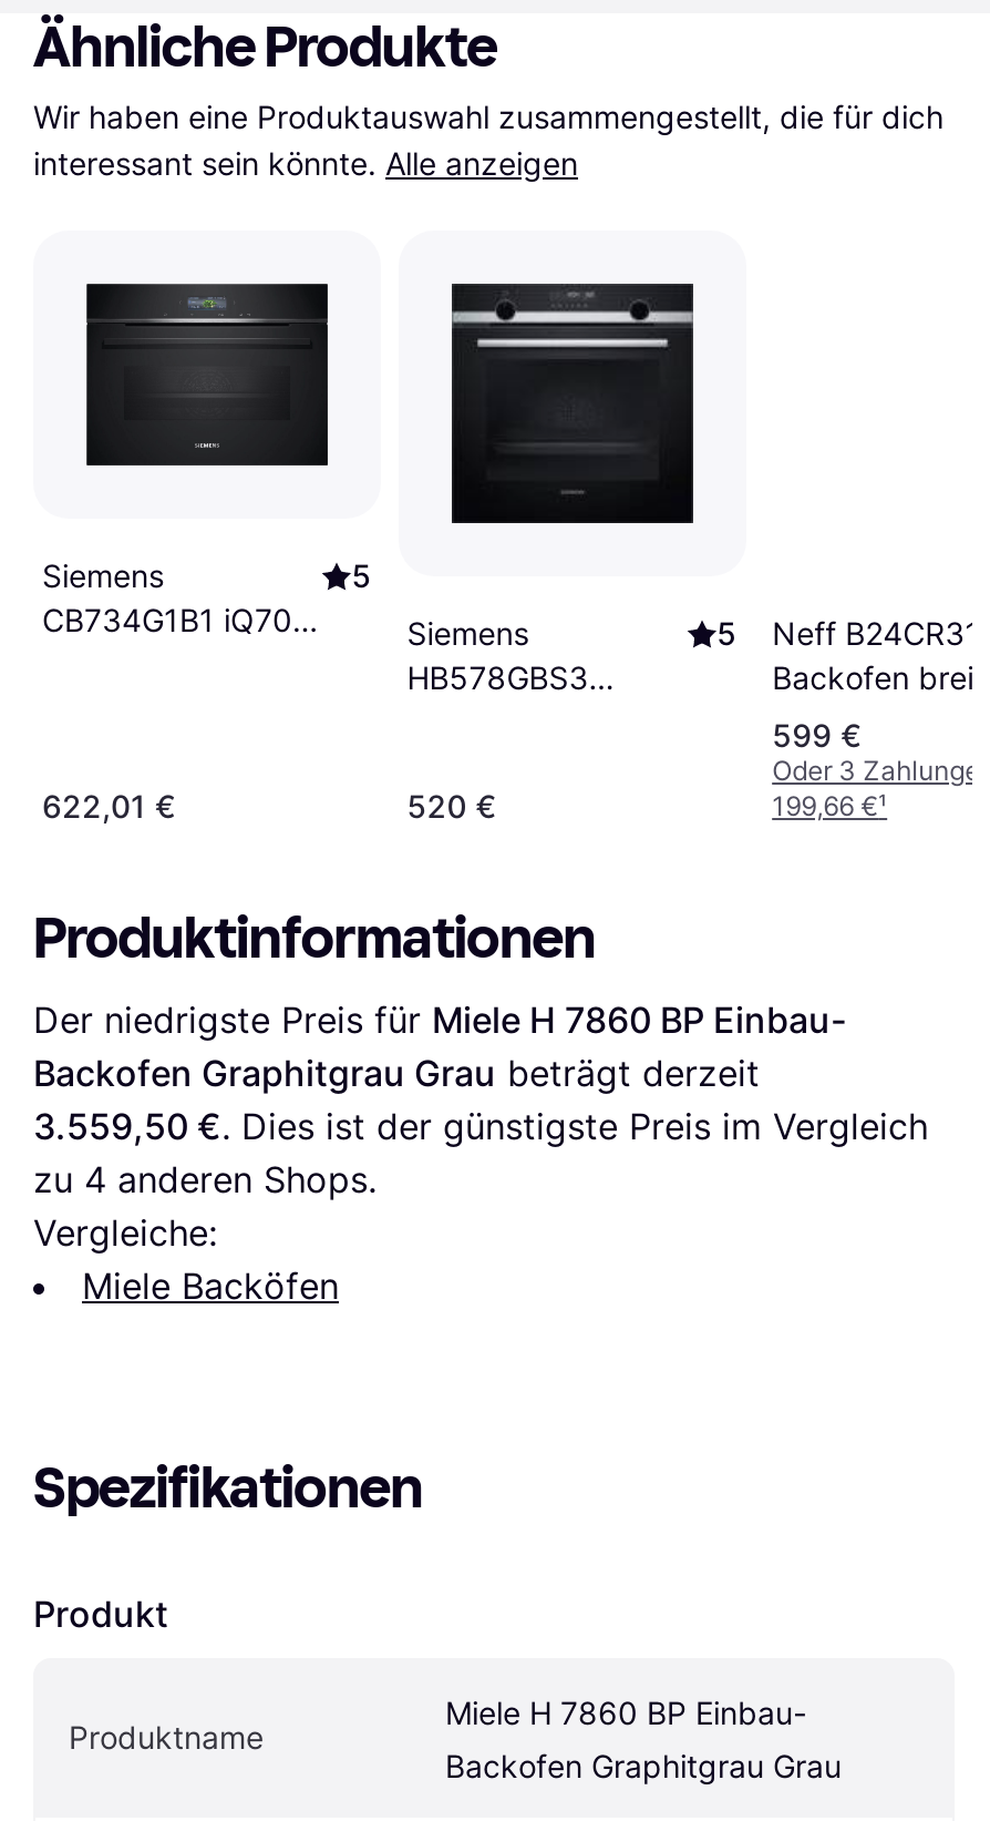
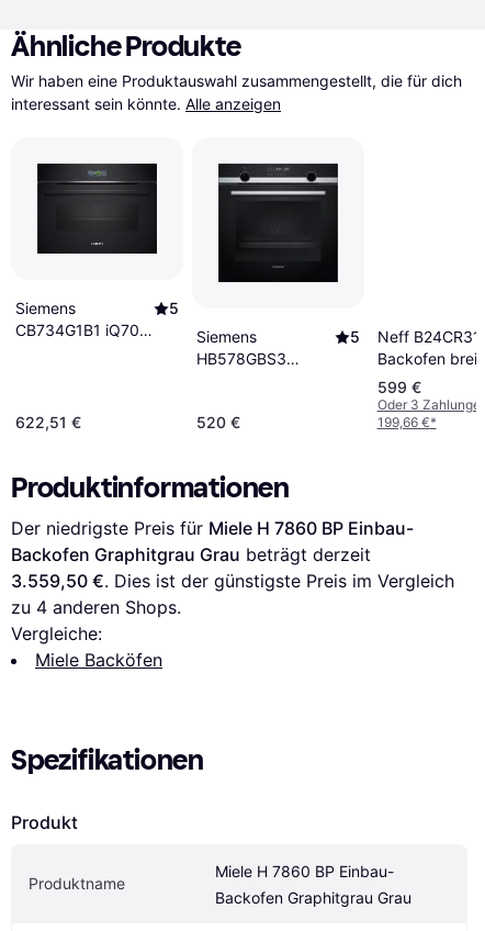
- 622,01 €
+ 622,51 €

- 199,66 €¹
+ 199,66 €*
